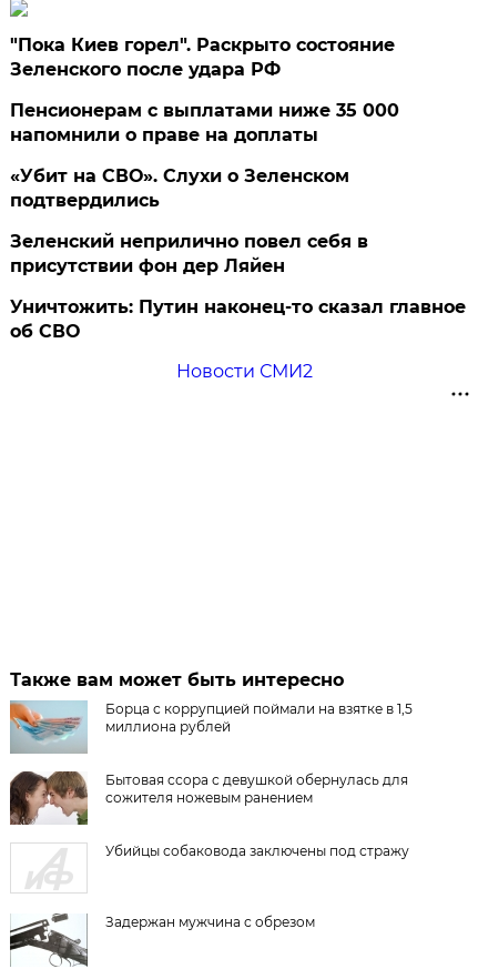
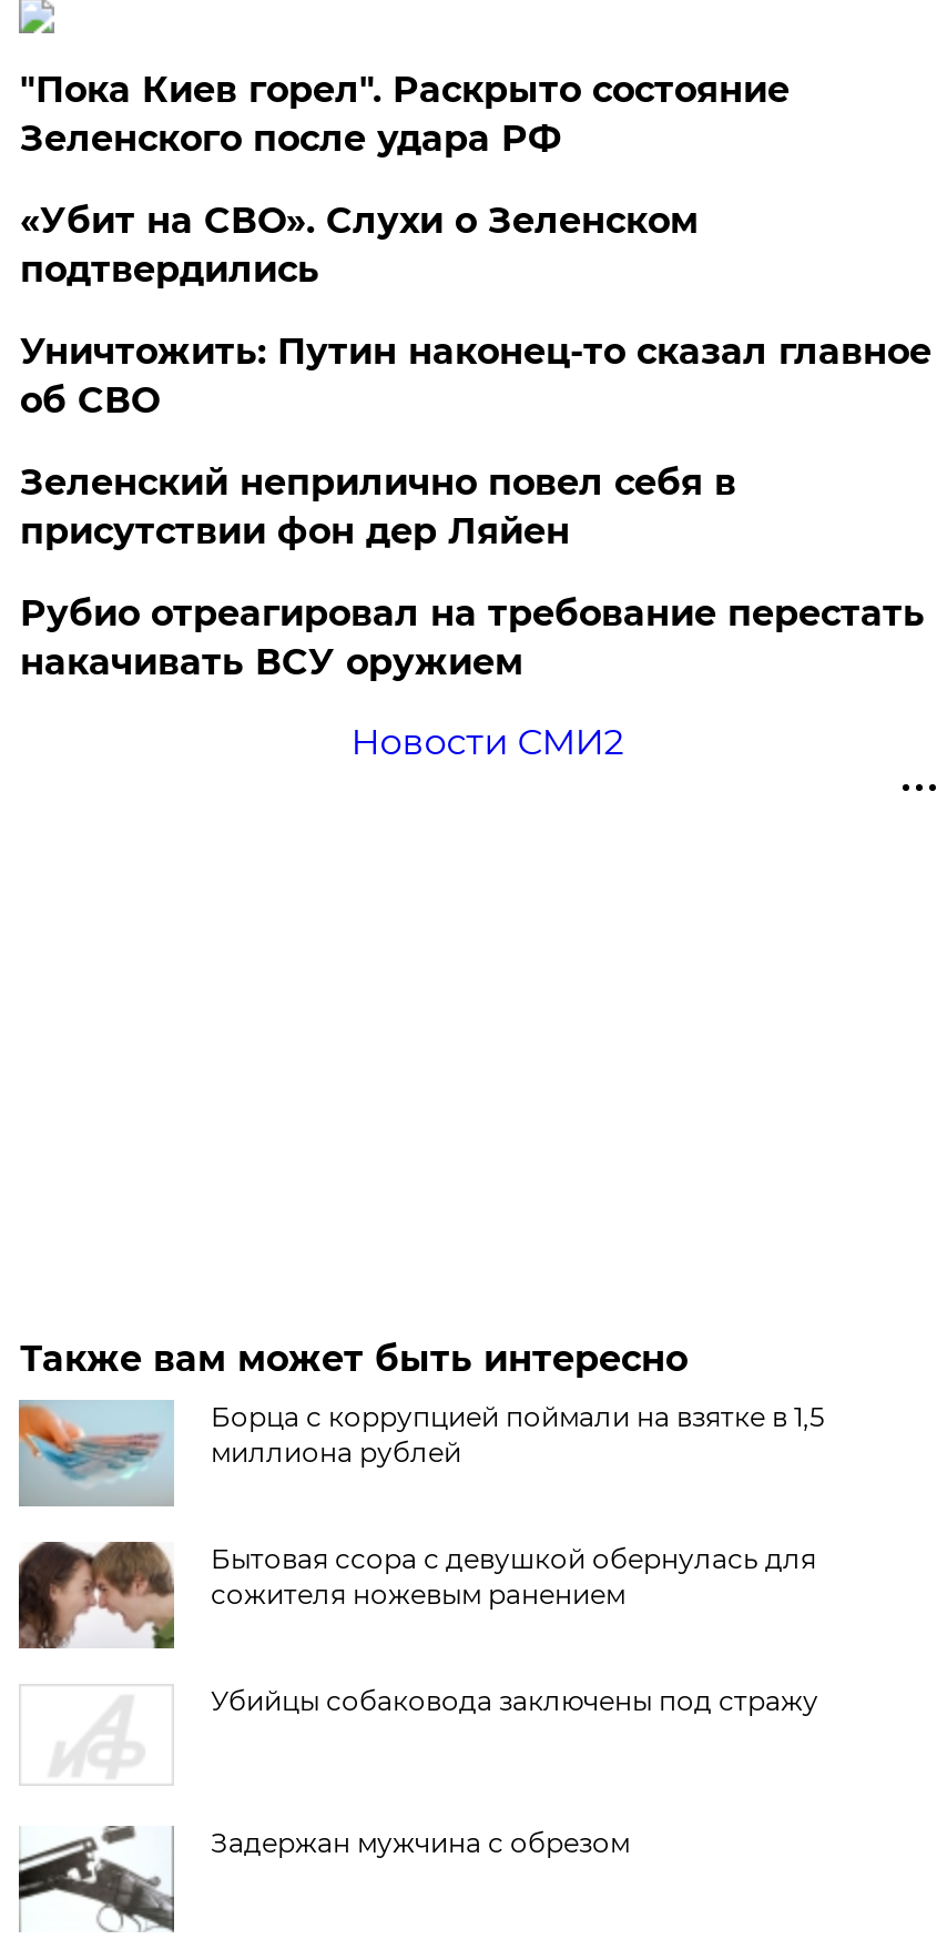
- Пенсионерам с выплатами ниже 35 000
- напомнили о праве на доплаты

moved up: «Убит на СВО». Слухи о Зеленском | подтвердились

+ Рубио отреагировал на требование перестать
+ накачивать ВСУ оружием

moved up: Уничтожить: Путин наконец-то сказал главное | об СВО
